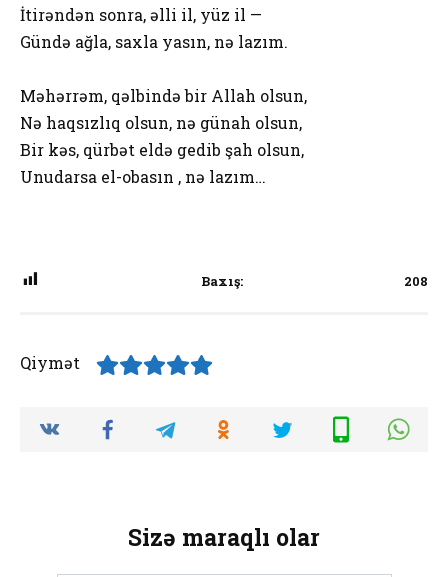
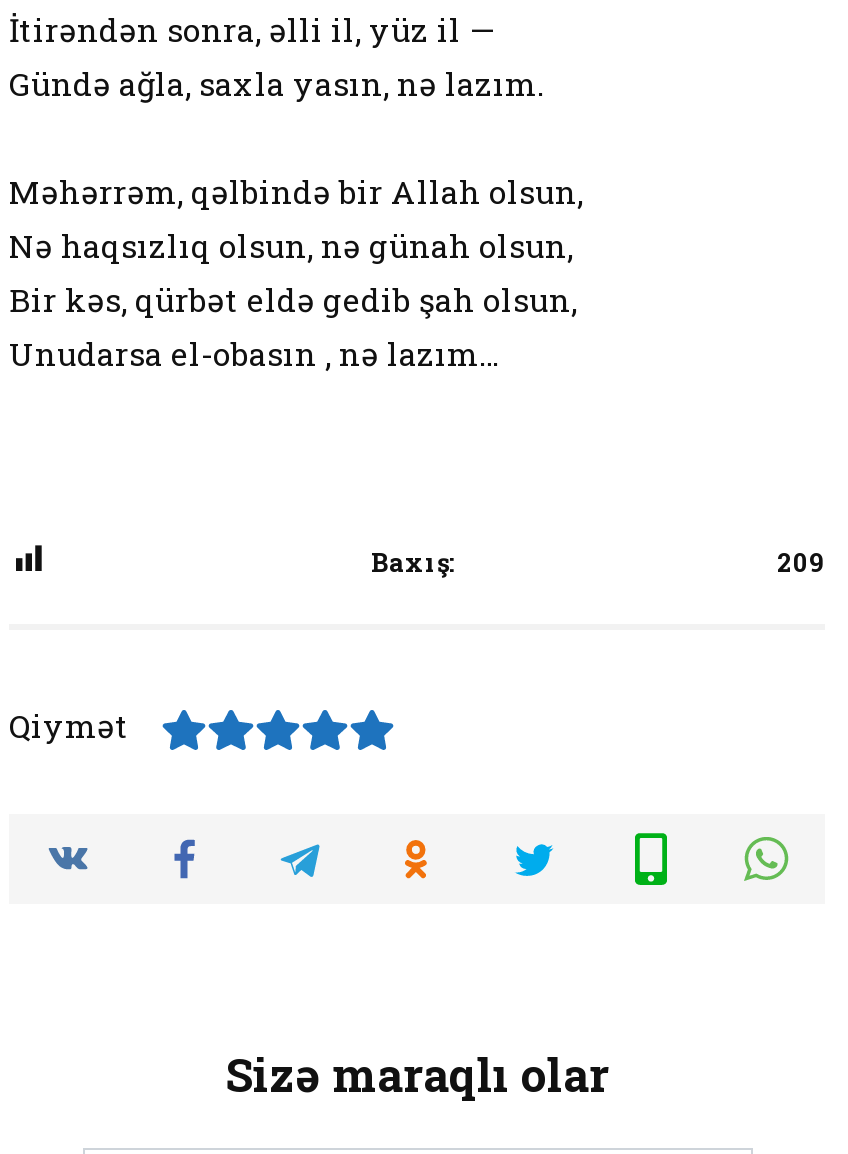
- 208
+ 209
